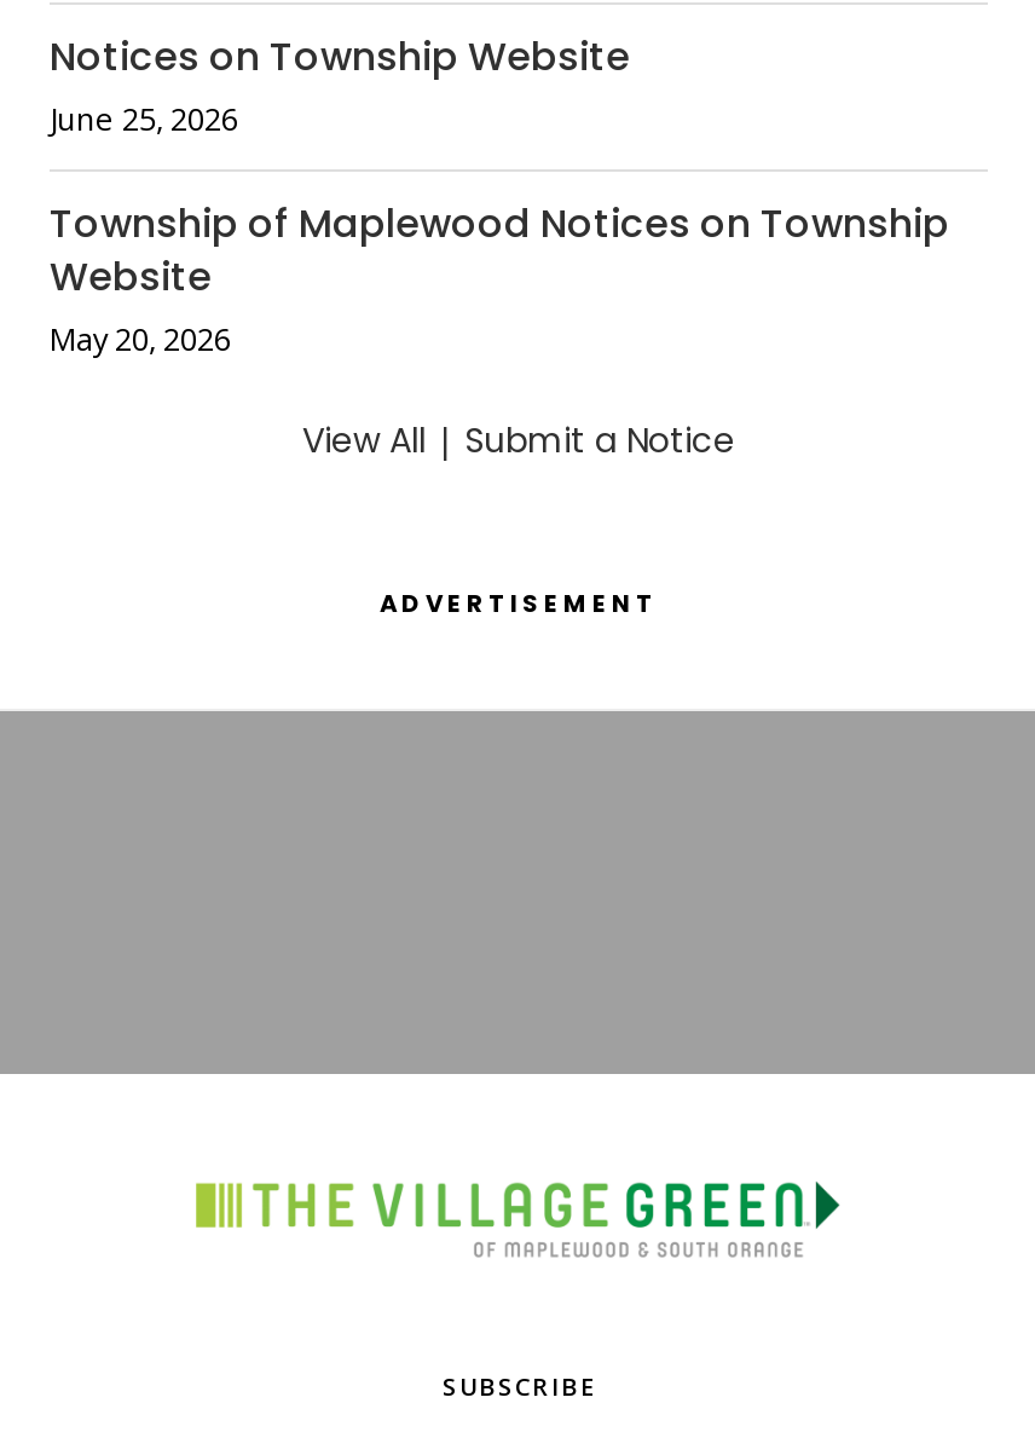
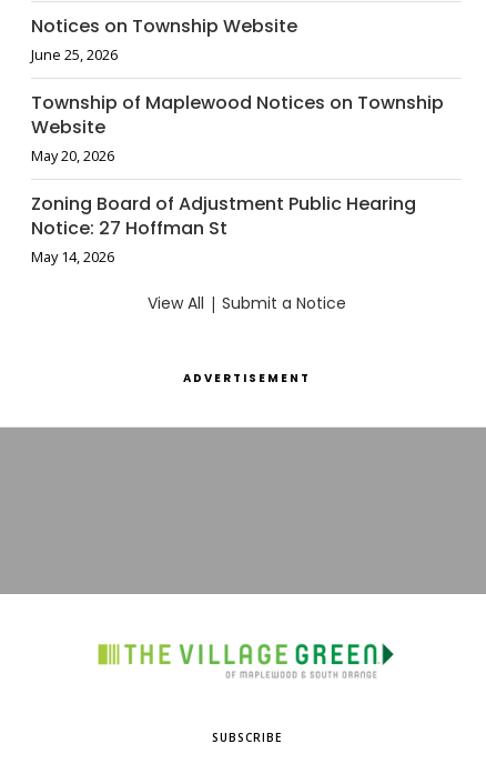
+ Zoning Board of Adjustment Public Hearing
+ Notice: 27 Hoffman St
+ May 14, 2026
